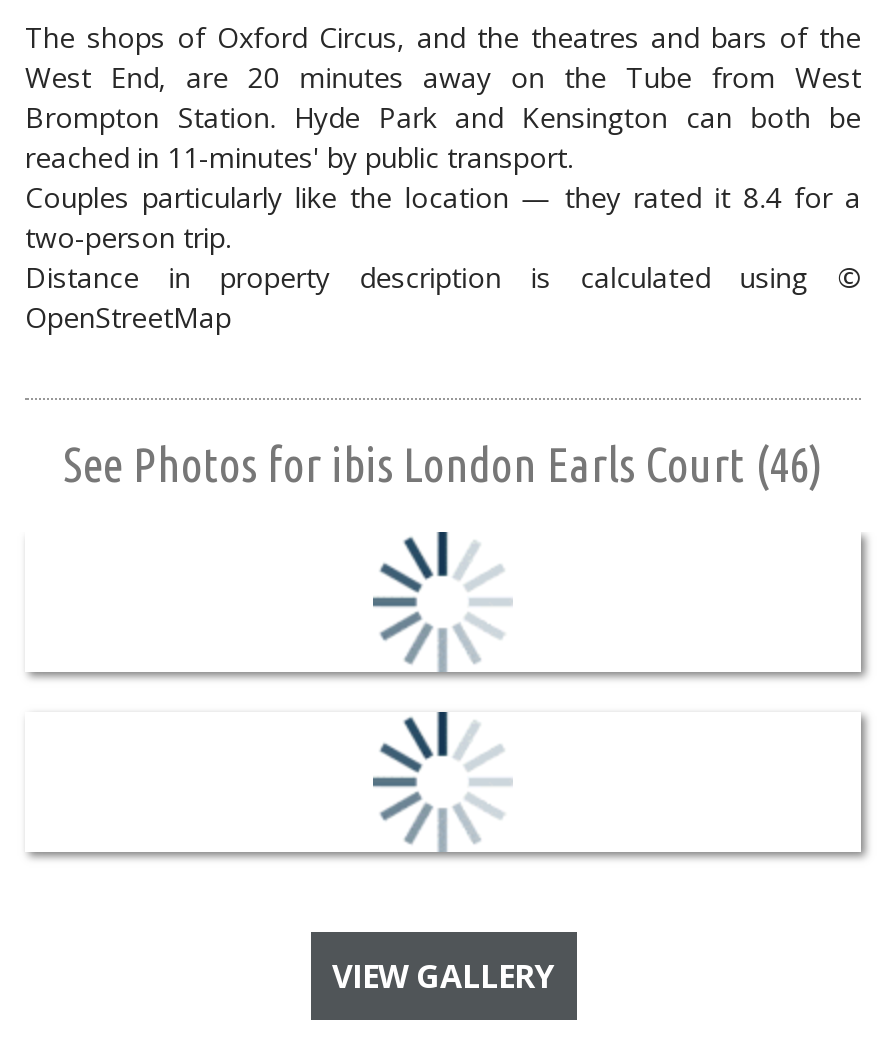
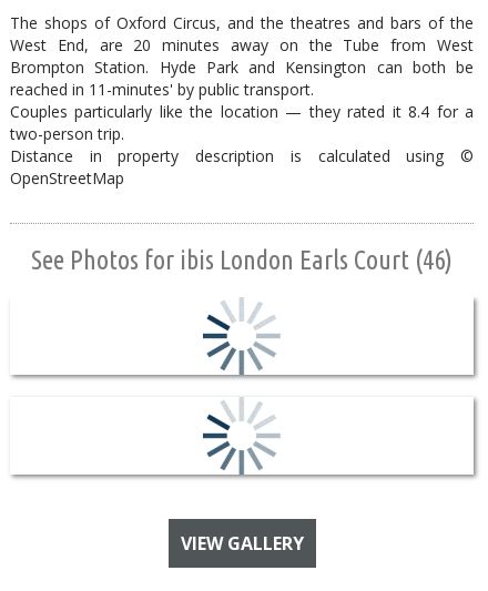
- [image]
+ [image]

- [image]
+ [image]
